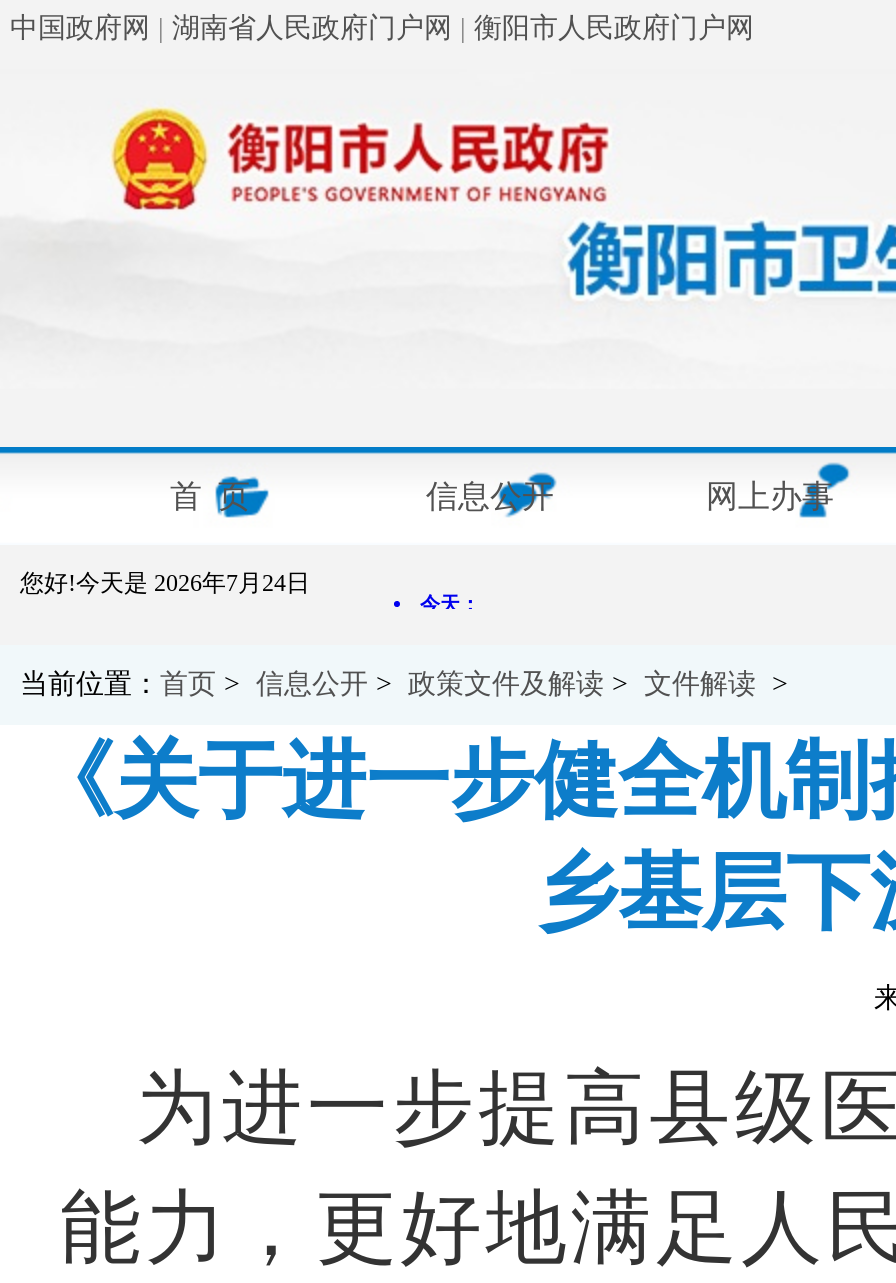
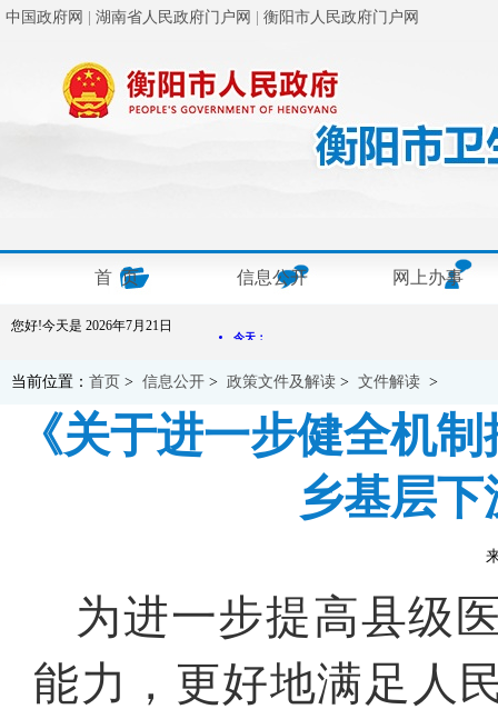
- 您好!今天是 2026年7月24日
+ 您好!今天是 2026年7月21日
